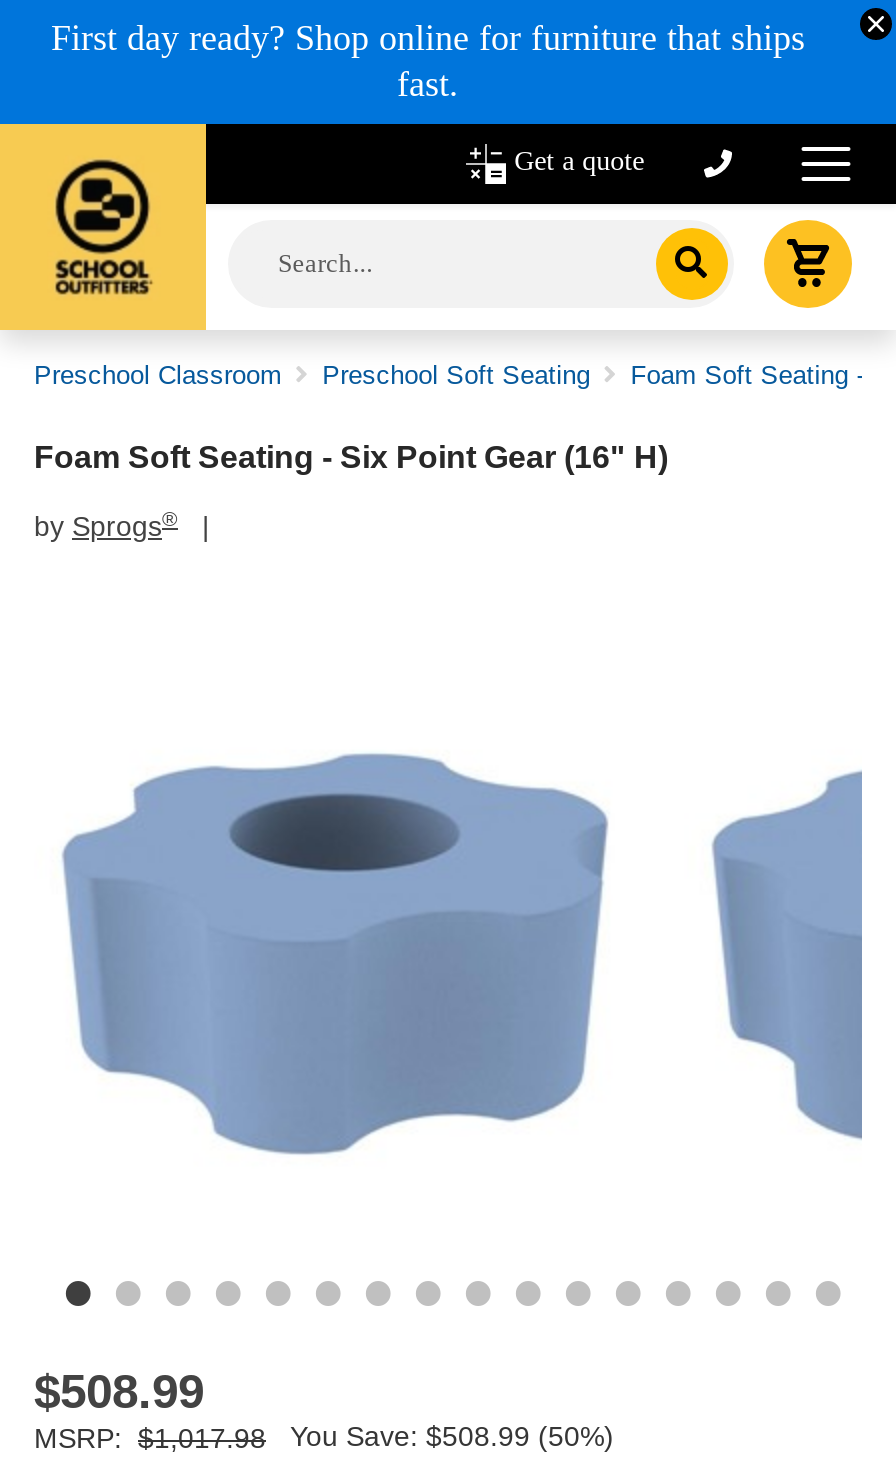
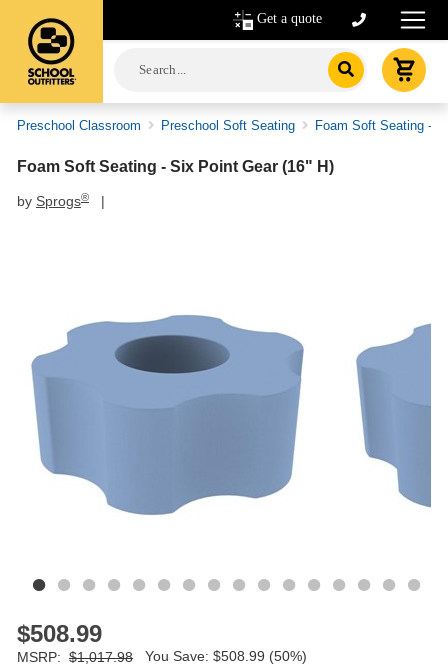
- First day ready? Shop online for furniture that ships
- fast.
